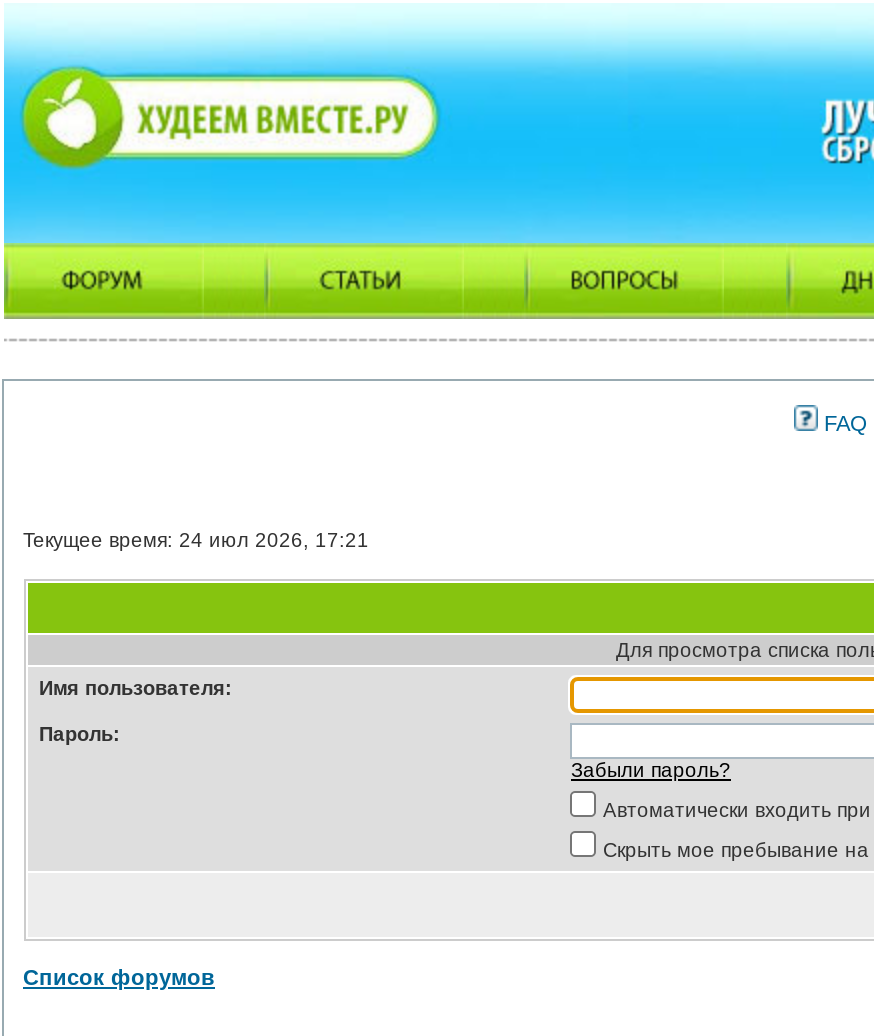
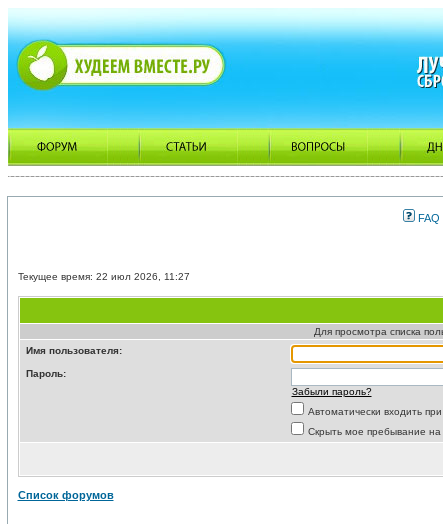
- Текущее время: 24 июл 2026, 17:21
+ Текущее время: 22 июл 2026, 11:27
